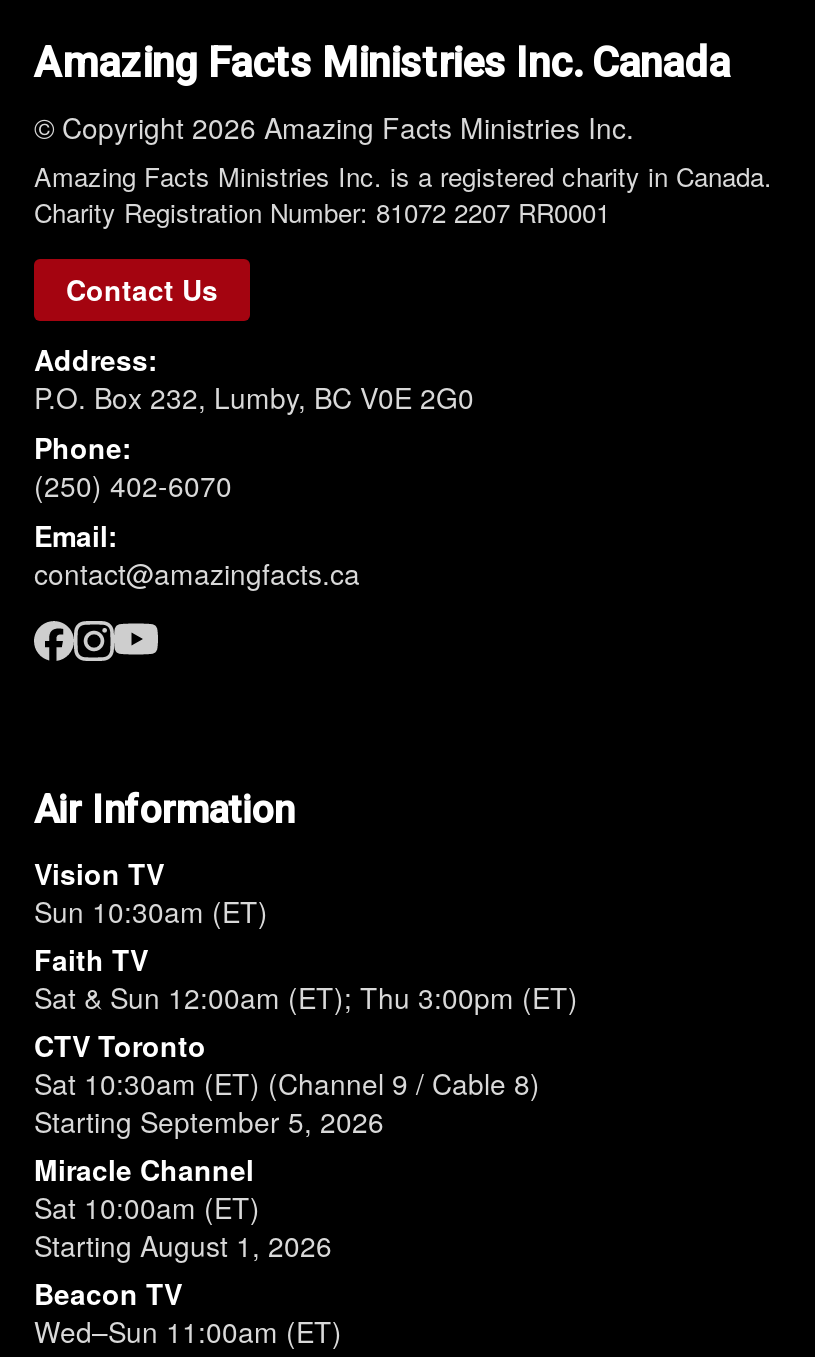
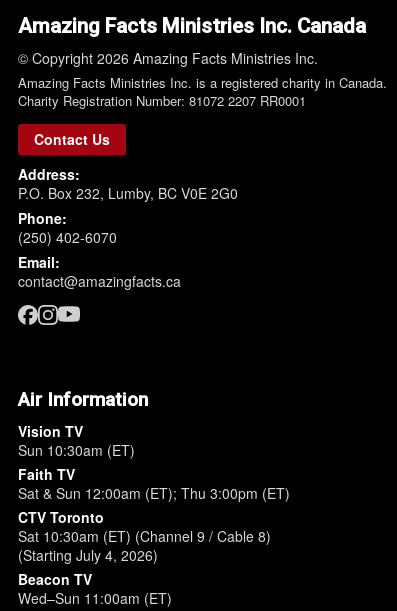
- Starting September 5, 2026
- Miracle Channel
- Sat 10:00am (ET)
- Starting August 1, 2026
+ (Starting July 4, 2026)
